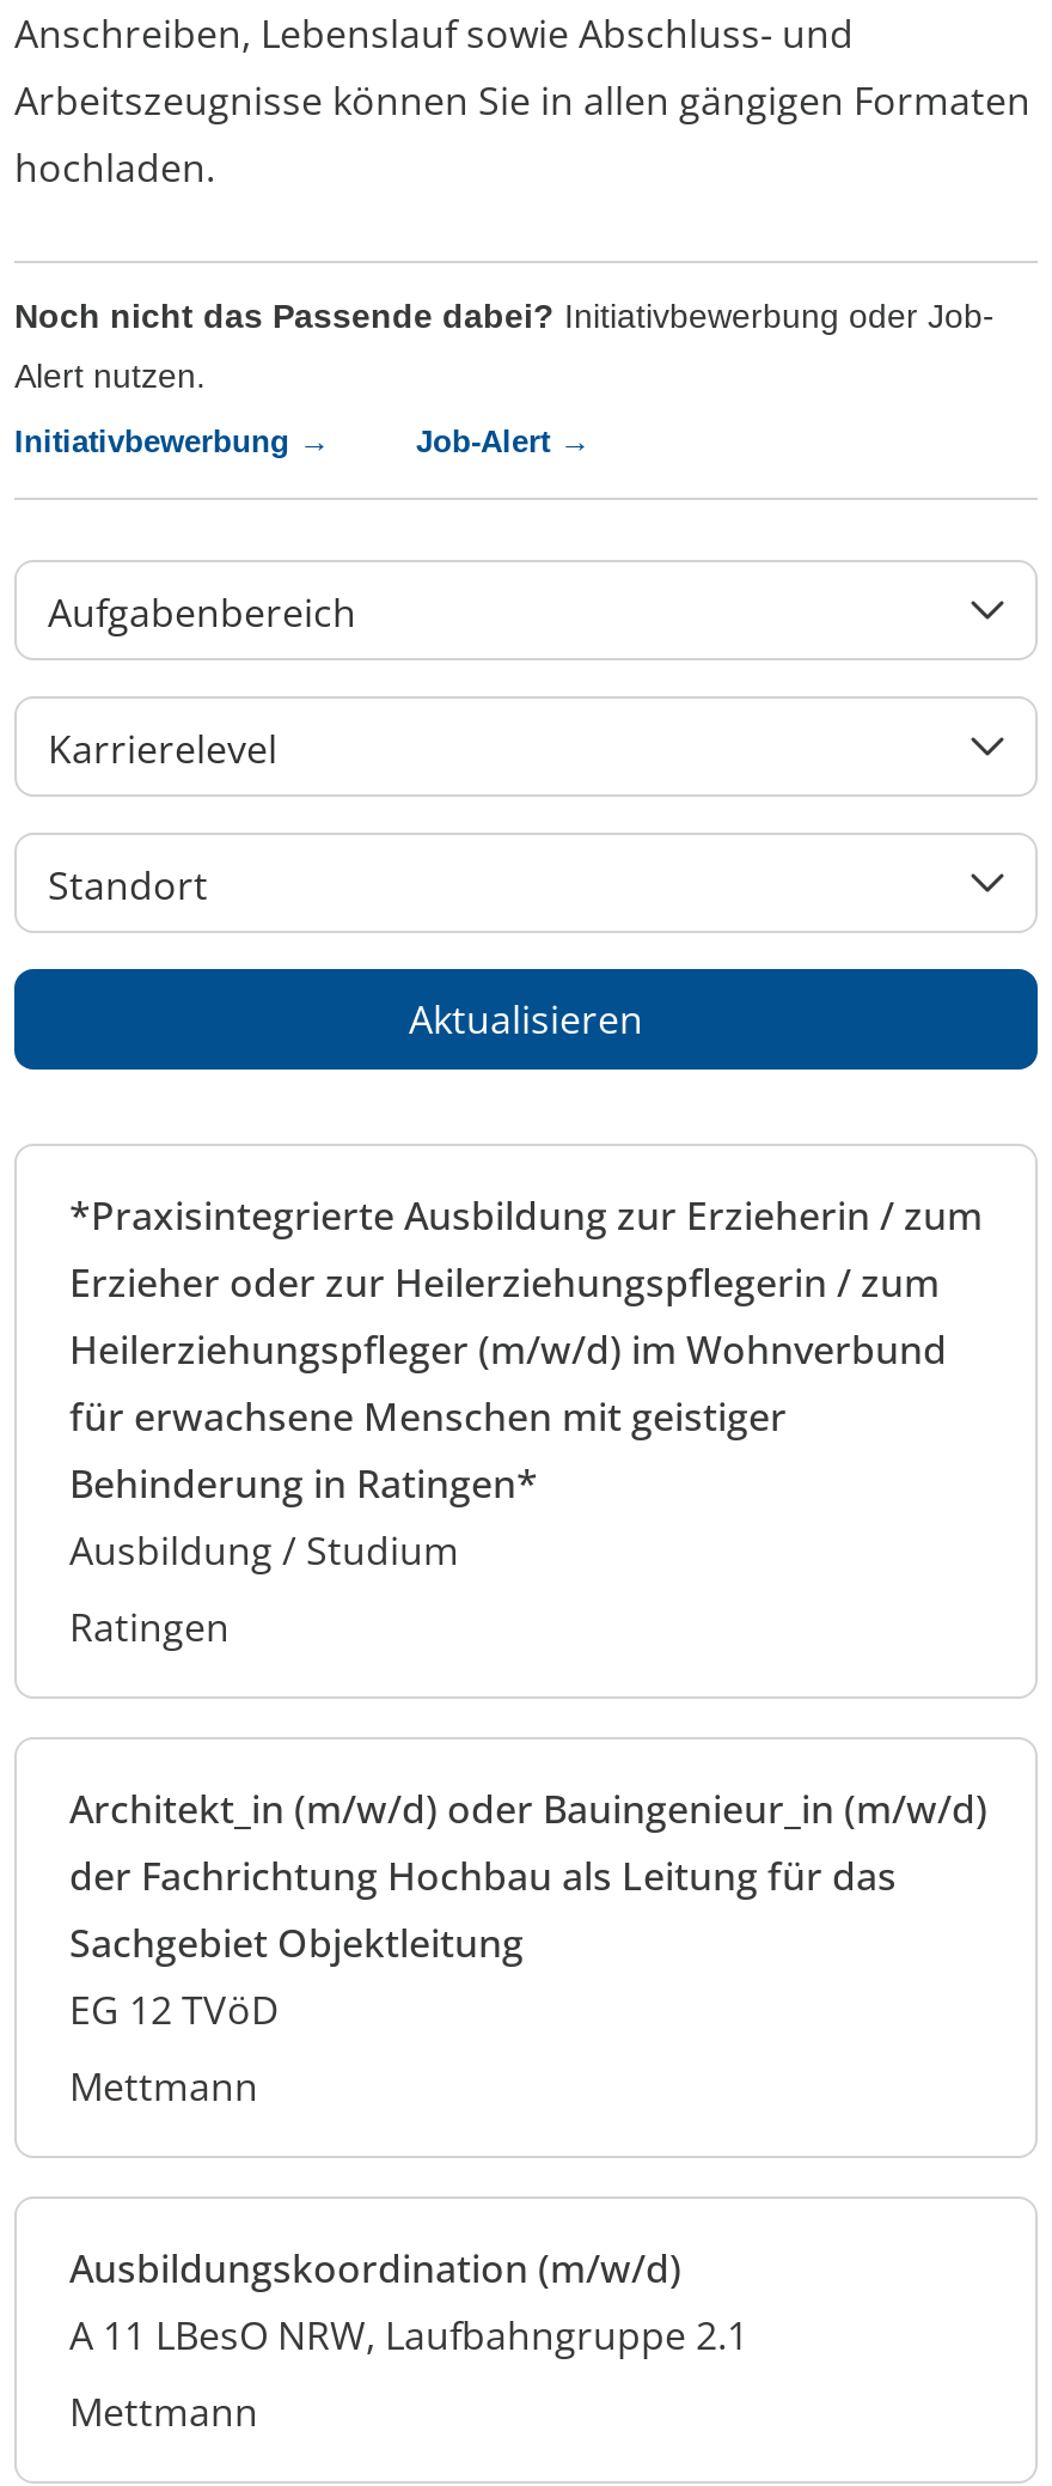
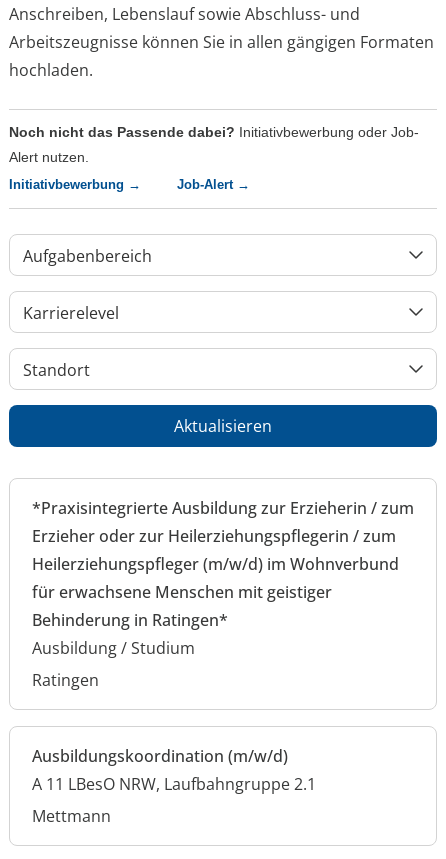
- Architekt_in (m/w/d) oder Bauingenieur_in (m/w/d)
- der Fachrichtung Hochbau als Leitung für das
- Sachgebiet Objektleitung
- EG 12 TVöD
- Mettmann
